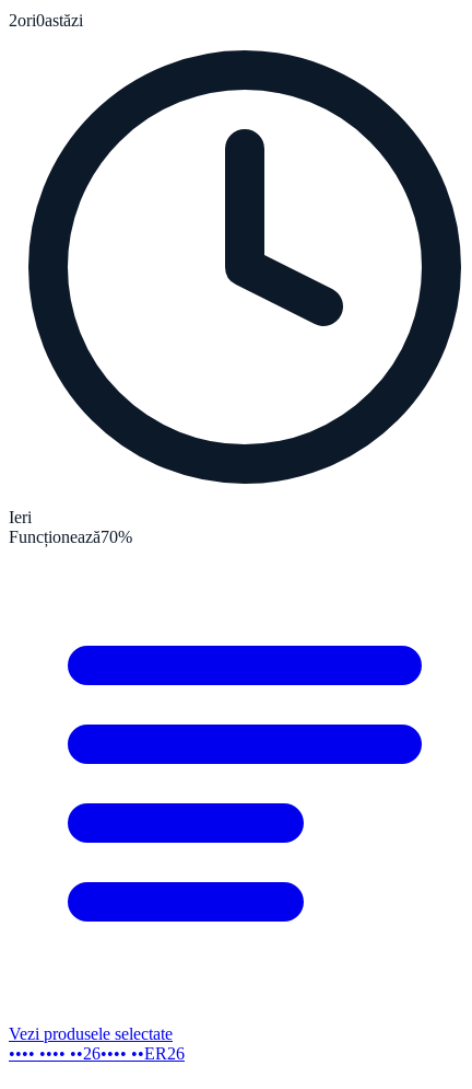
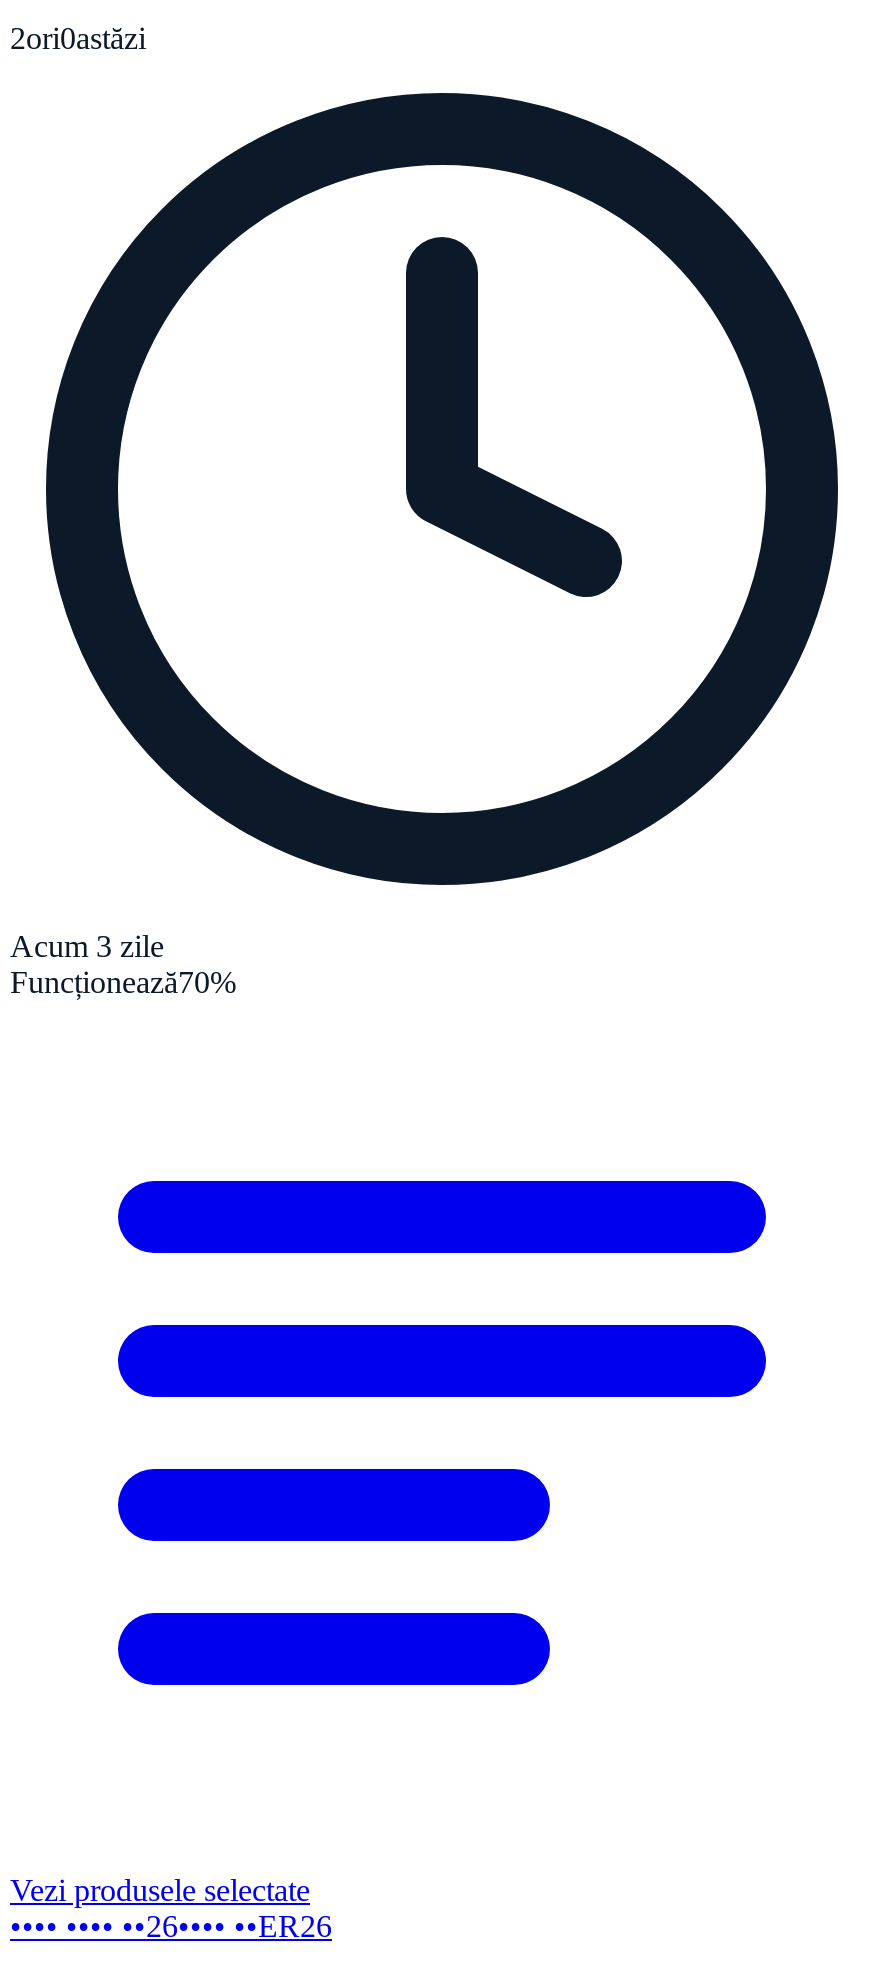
- Ieri
+ Acum 3 zile
